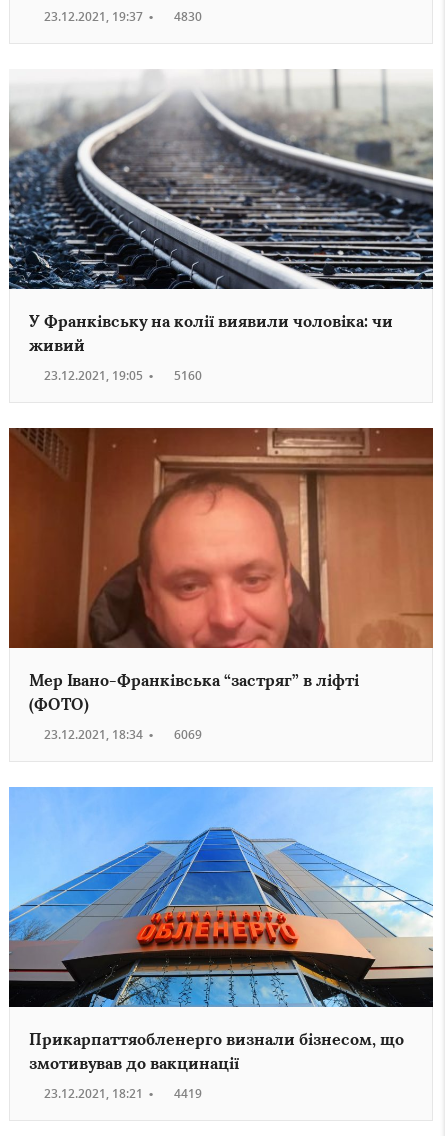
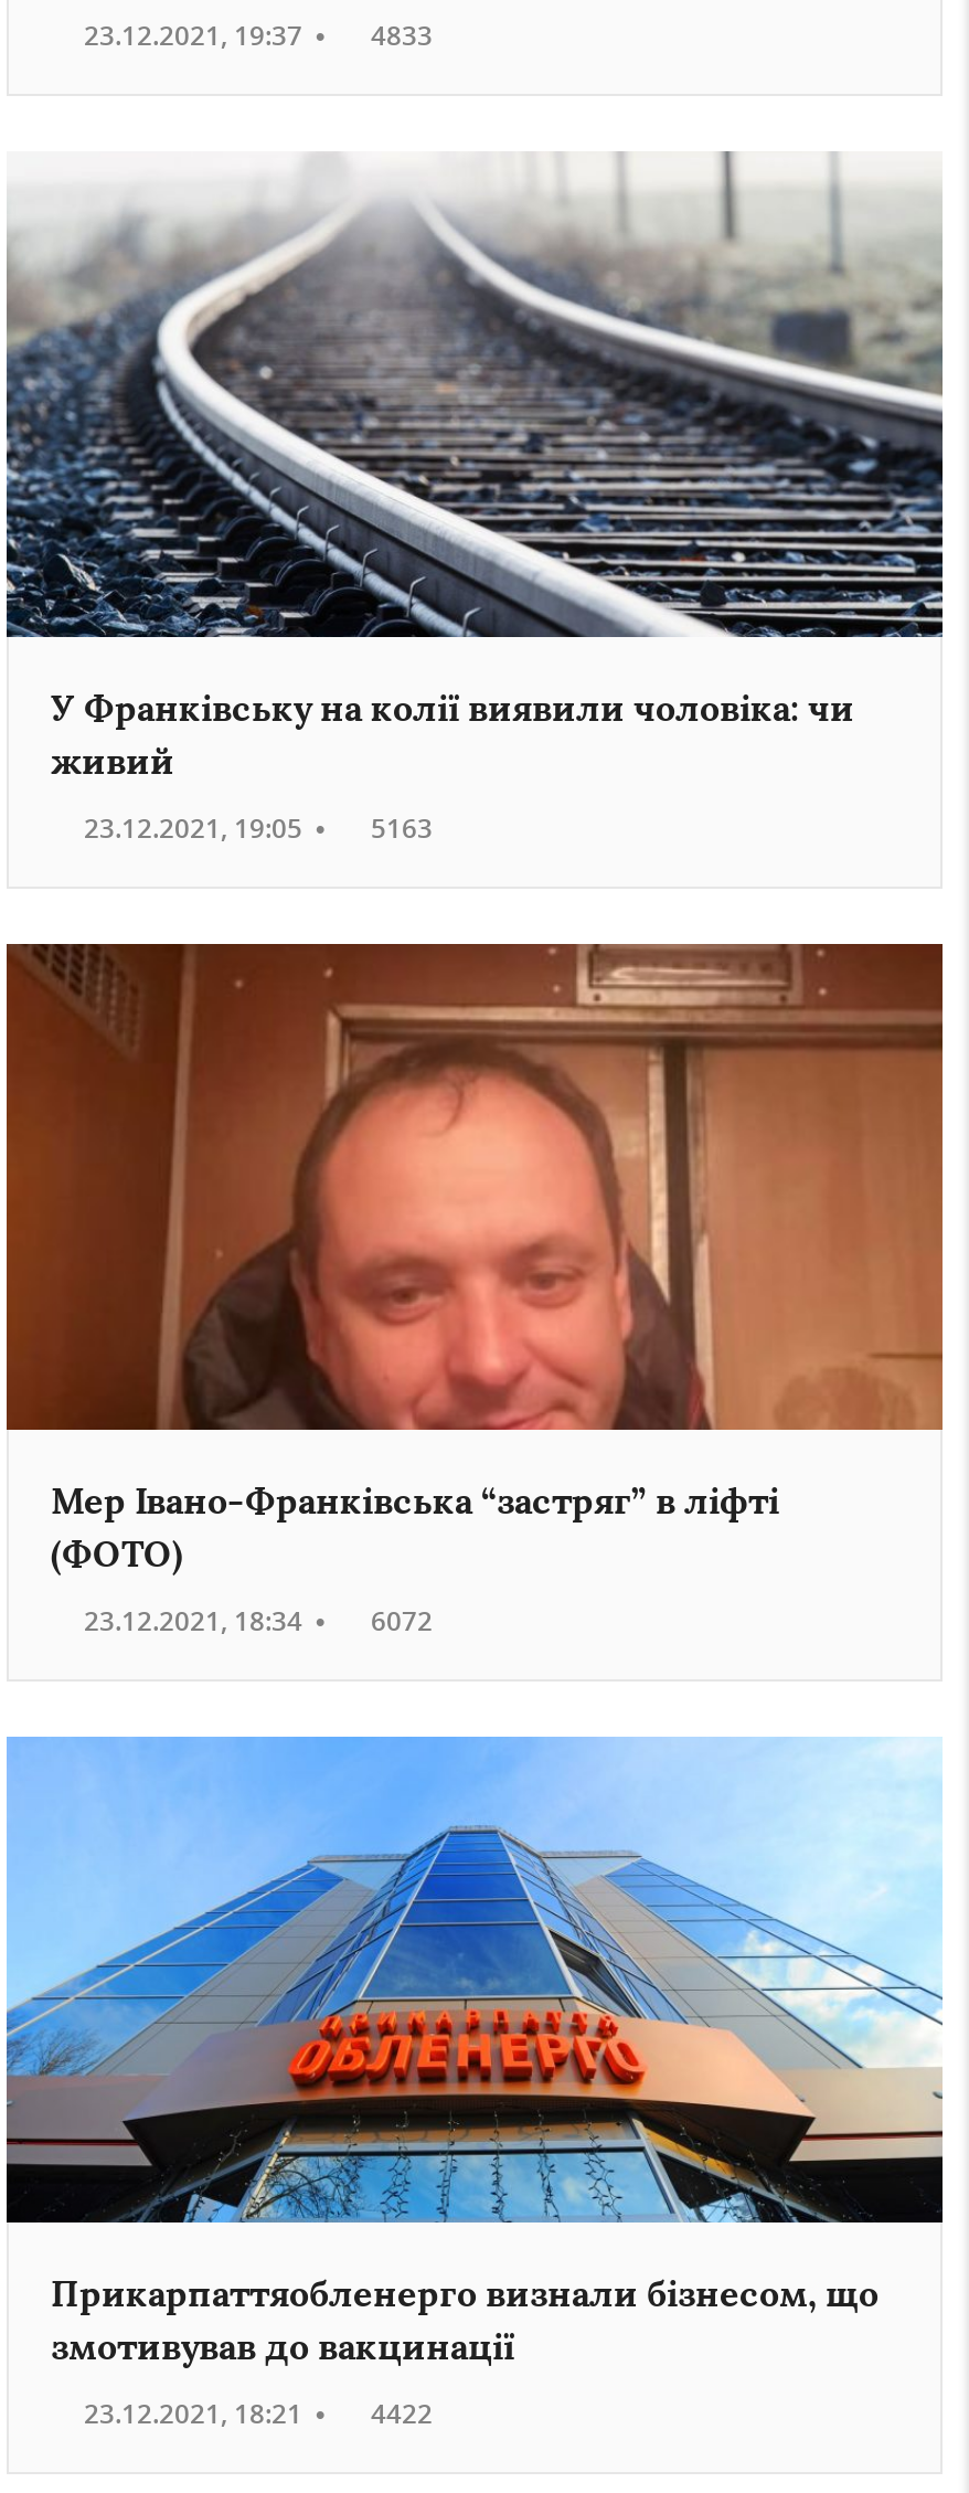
- 23.12.2021, 19:37 • 4830
+ 23.12.2021, 19:37 • 4833

- 23.12.2021, 19:05 • 5160
+ 23.12.2021, 19:05 • 5163

- 23.12.2021, 18:34 • 6069
+ 23.12.2021, 18:34 • 6072

- 23.12.2021, 18:21 • 4419
+ 23.12.2021, 18:21 • 4422
